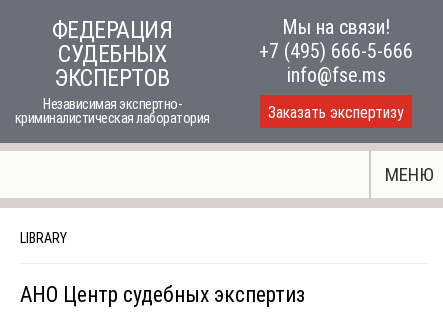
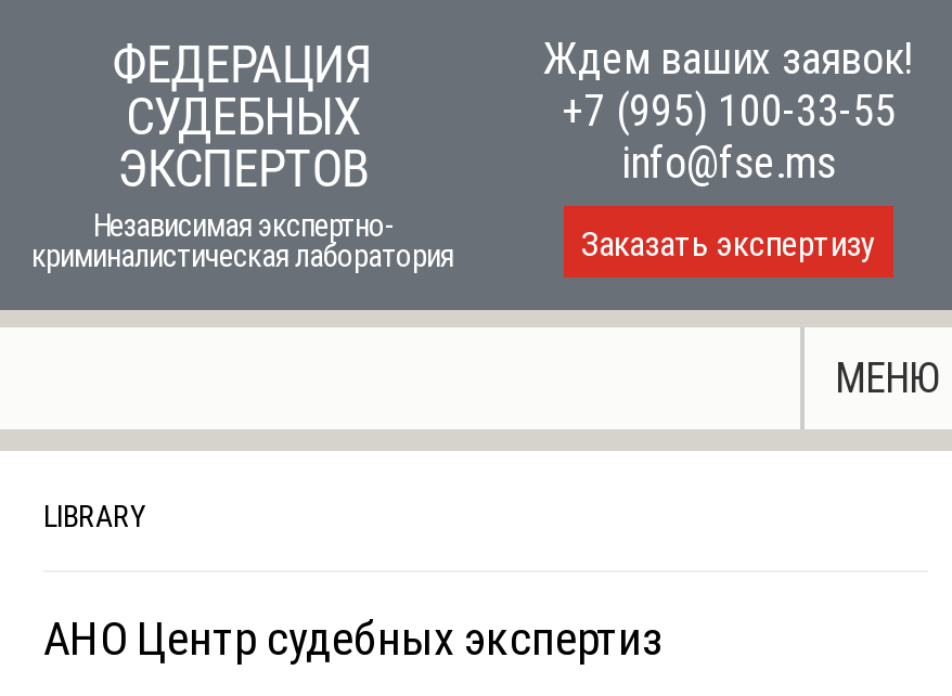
- Мы на связи!
- +7 (495) 666-5-666
+ Ждем ваших заявок!
+ +7 (995) 100-33-55
